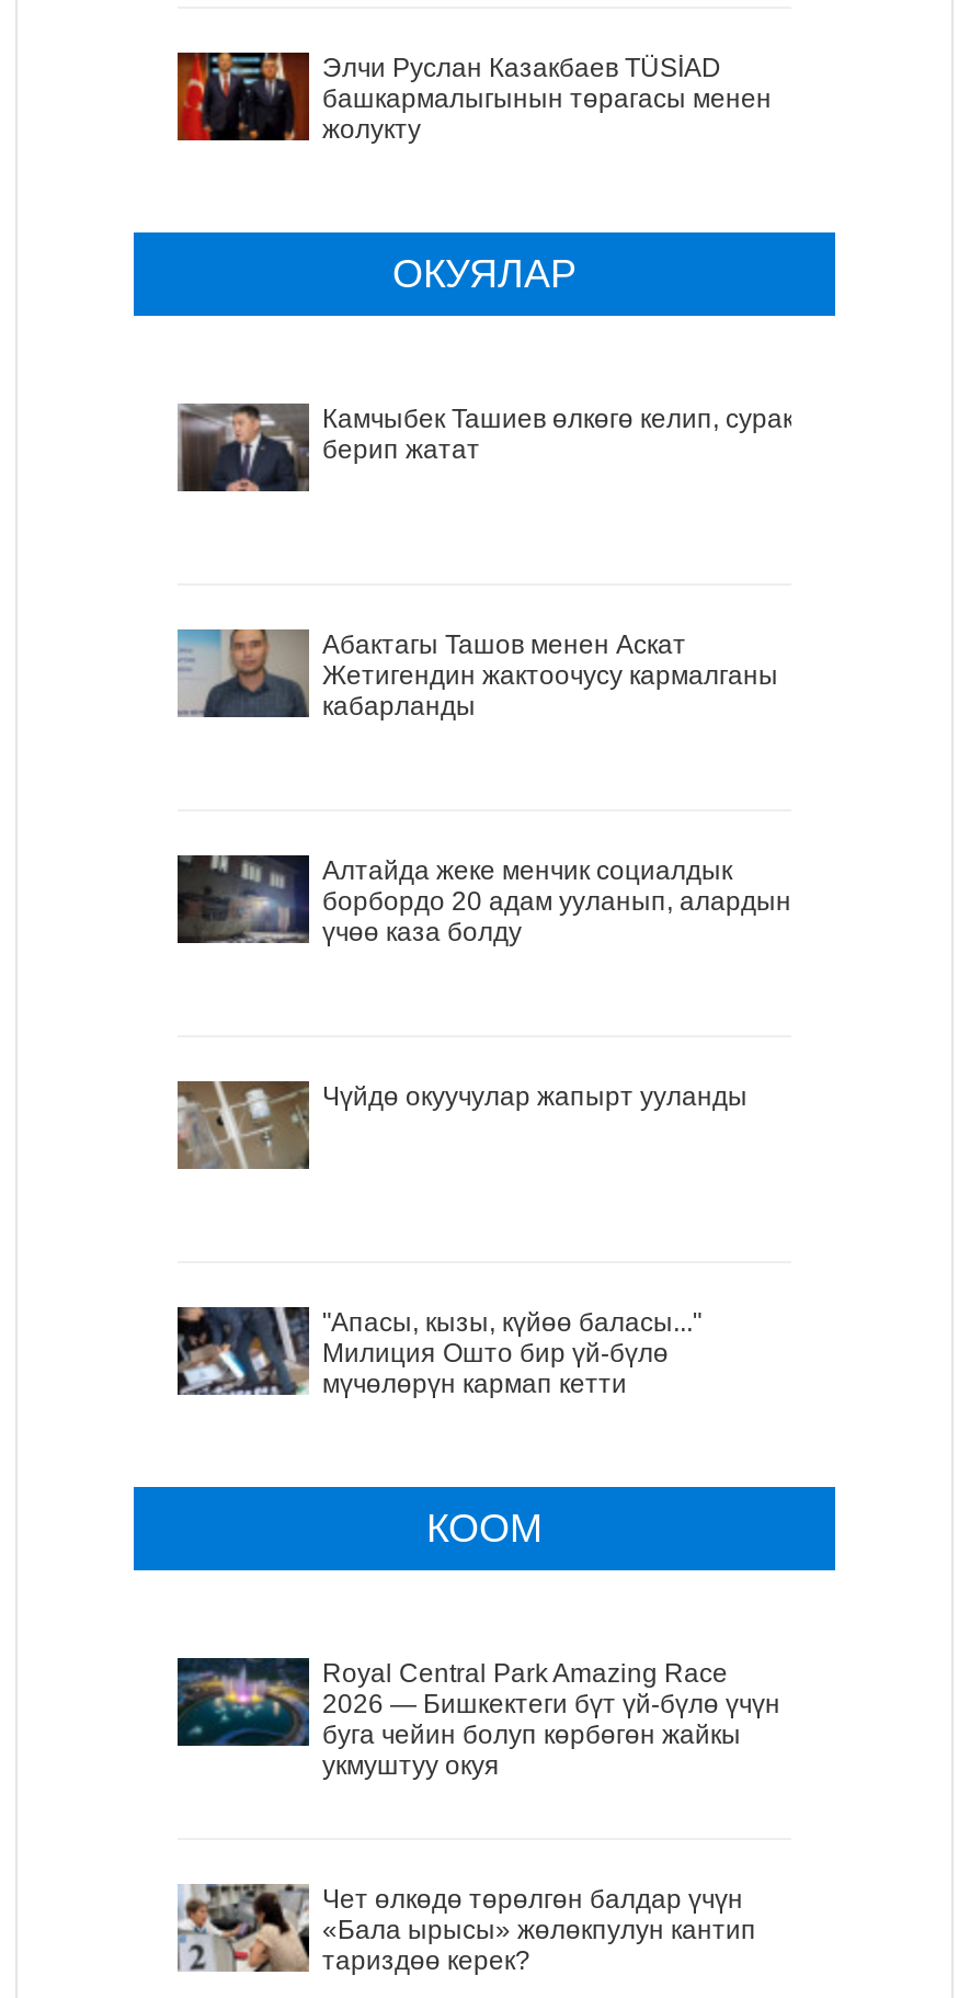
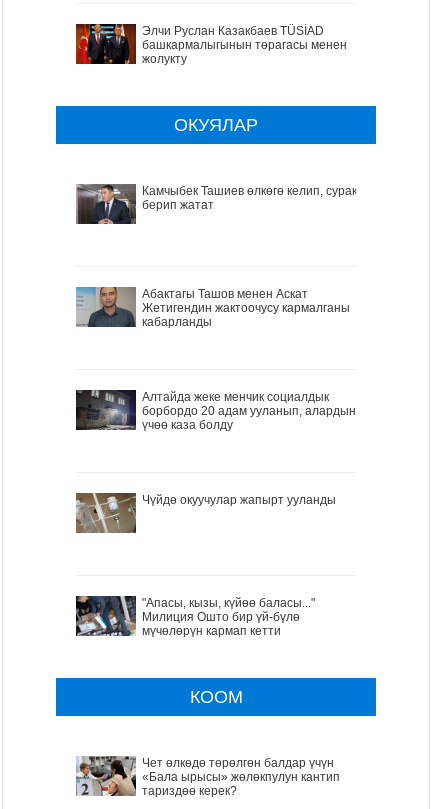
- [image]
- Royal Central Park Amazing Race
- 2026 — Бишкектеги бүт үй-бүлө үчүн
- буга чейин болуп көрбөгөн жайкы
- укмуштуу окуя
